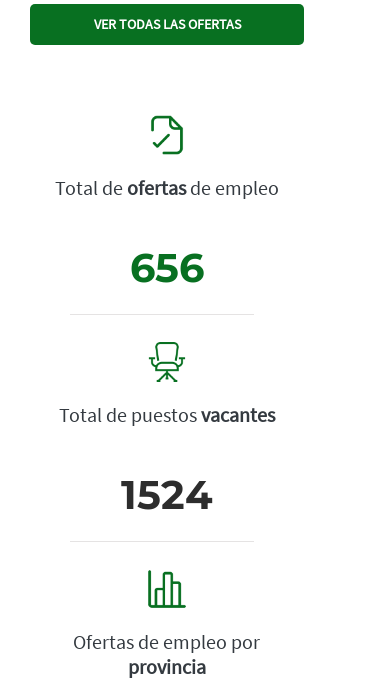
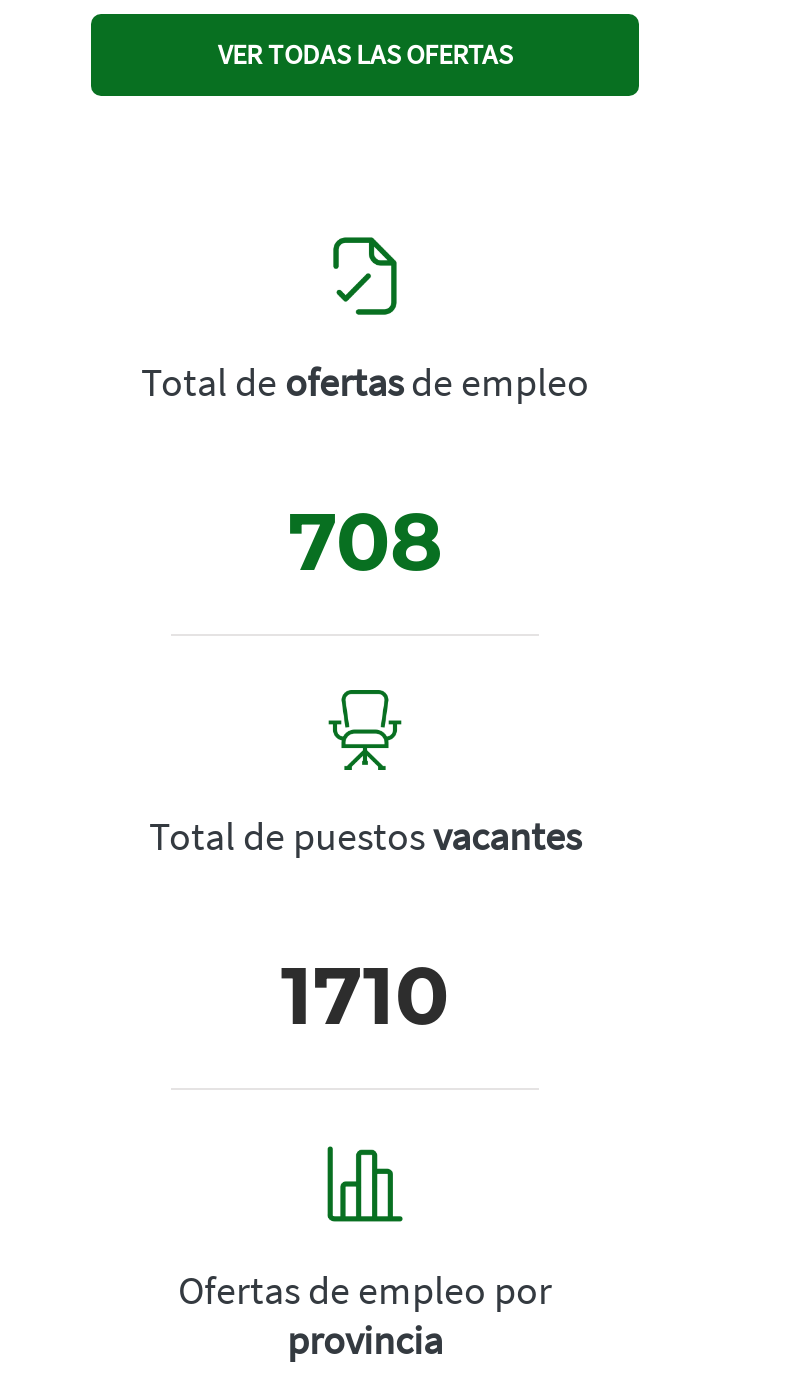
- 656
+ 708

- 1524
+ 1710
